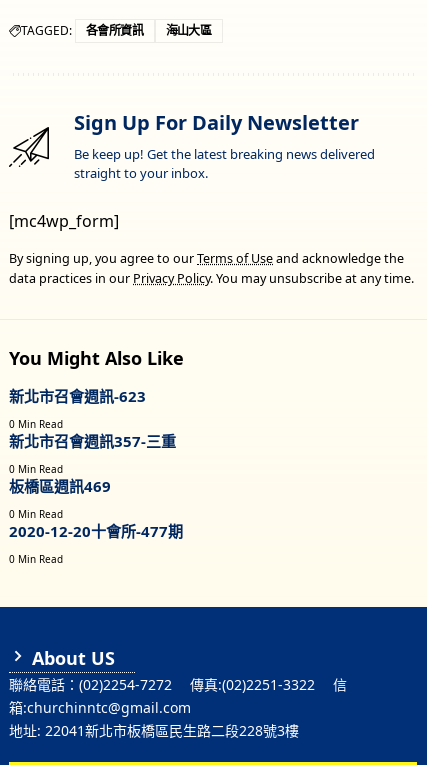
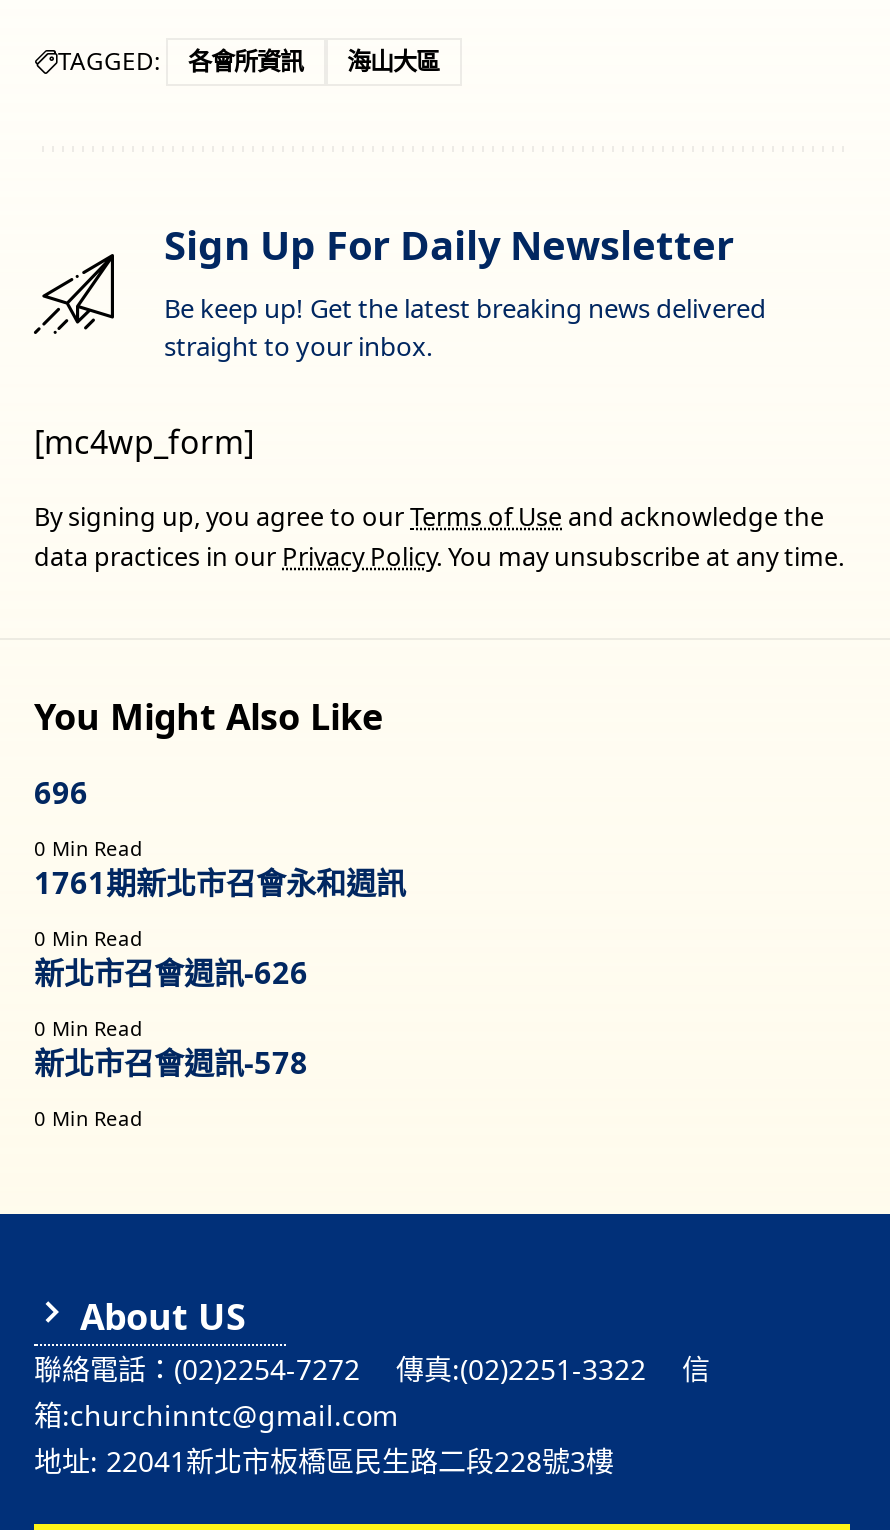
- 新北市召會週訊-623
+ 696

- 新北市召會週訊357-三重
+ 1761期新北市召會永和週訊

- 板橋區週訊469
+ 新北市召會週訊-626

- 2020-12-20十會所-477期
+ 新北市召會週訊-578
